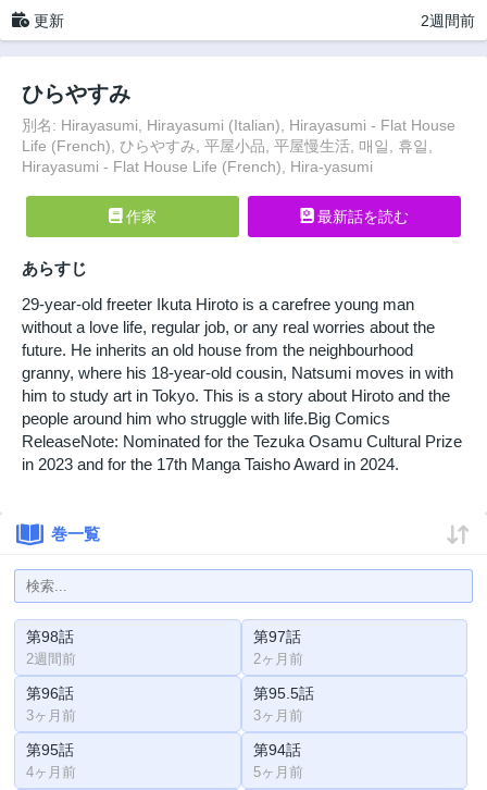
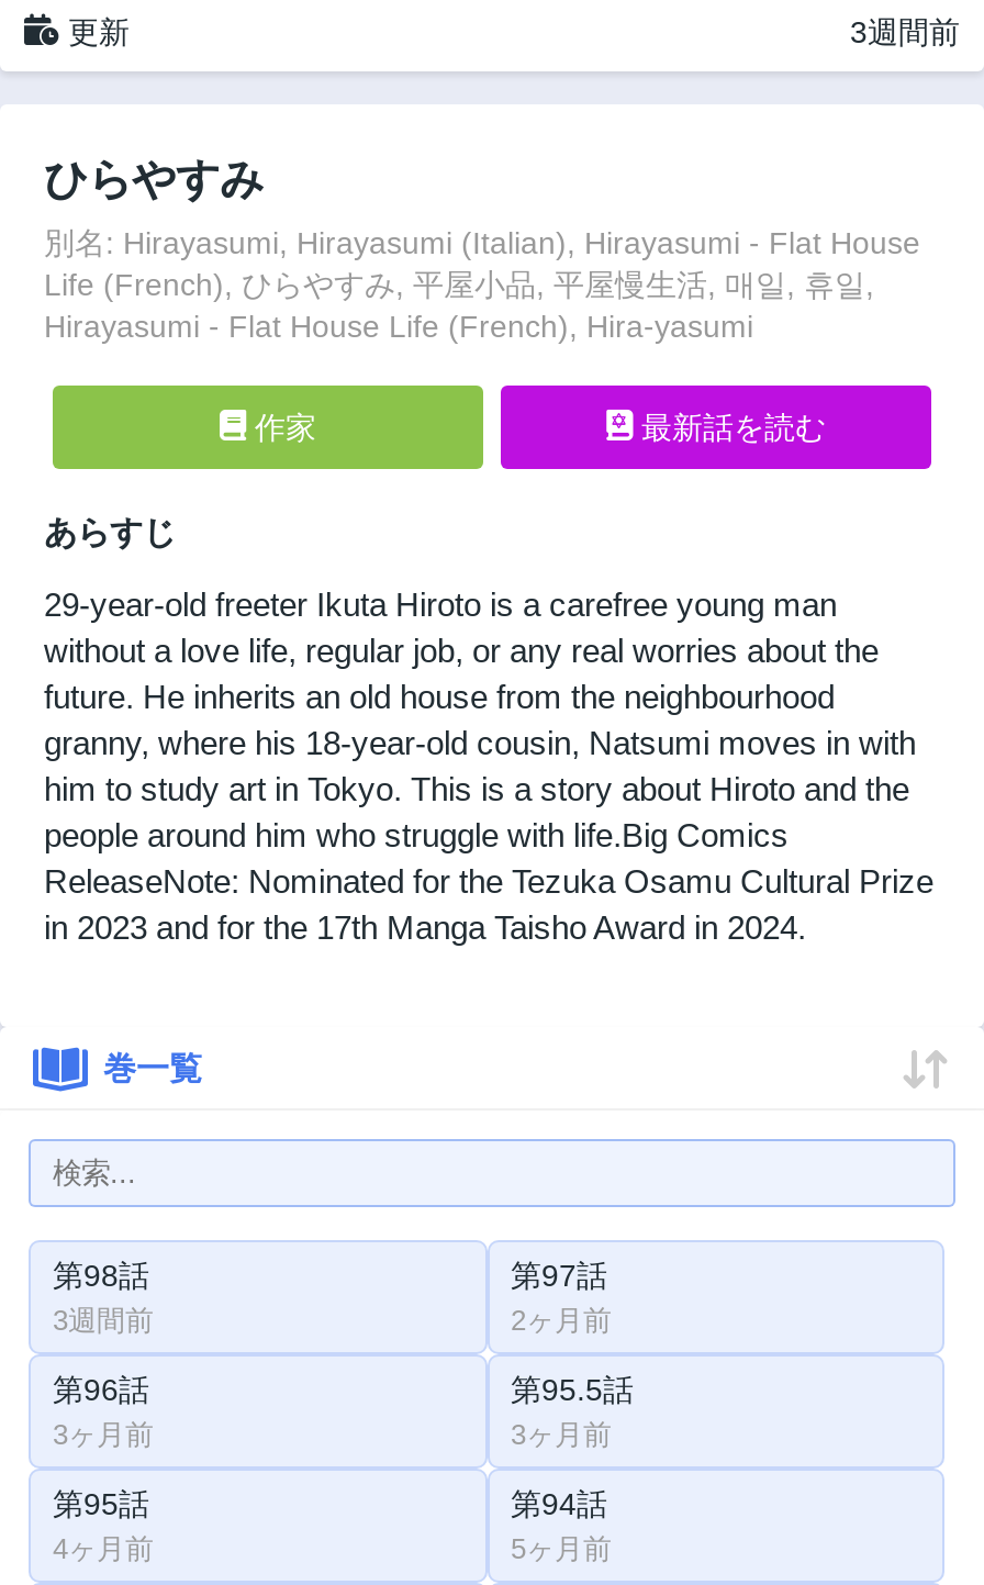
- 2週間前
+ 3週間前

- 2週間前
+ 3週間前
